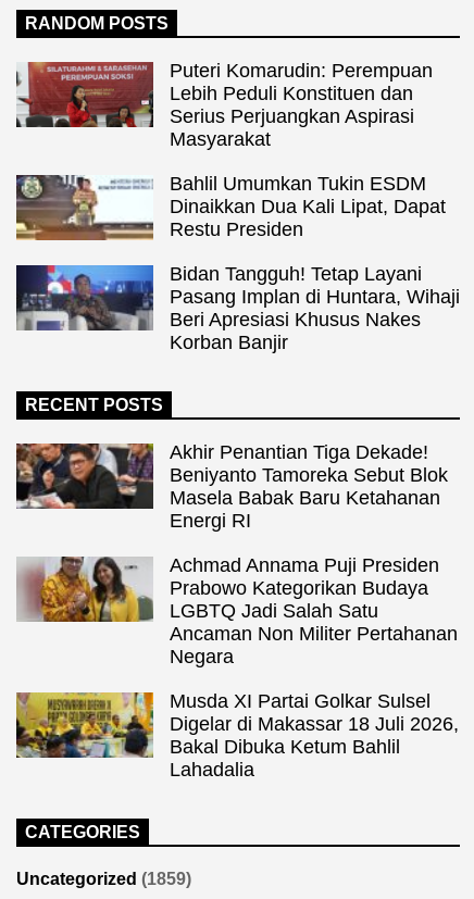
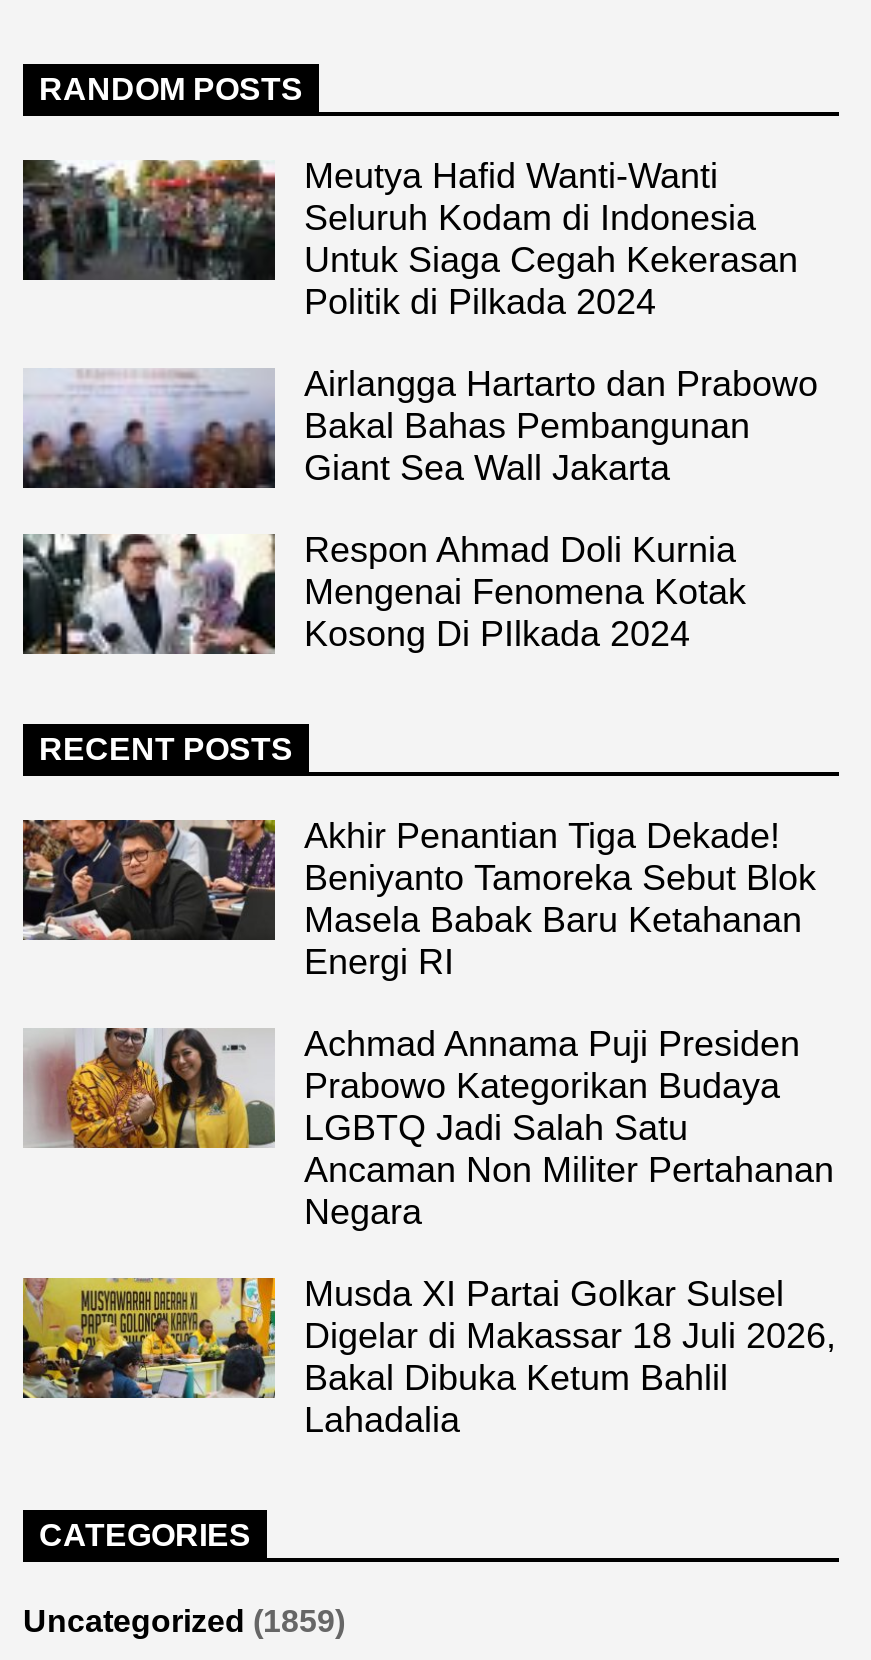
- [image]
- Puteri Komarudin: Perempuan
- Lebih Peduli Konstituen dan
- Serius Perjuangkan Aspirasi
- Masyarakat
+ [image]
+ Meutya Hafid Wanti-Wanti
+ Seluruh Kodam di Indonesia
+ Untuk Siaga Cegah Kekerasan
+ Politik di Pilkada 2024

- [image]
- Bahlil Umumkan Tukin ESDM
- Dinaikkan Dua Kali Lipat, Dapat
- Restu Presiden
+ [image]
+ Airlangga Hartarto dan Prabowo
+ Bakal Bahas Pembangunan
+ Giant Sea Wall Jakarta

- [image]
- Bidan Tangguh! Tetap Layani
- Pasang Implan di Huntara, Wihaji
- Beri Apresiasi Khusus Nakes
- Korban Banjir
+ [image]
+ Respon Ahmad Doli Kurnia
+ Mengenai Fenomena Kotak
+ Kosong Di PIlkada 2024
